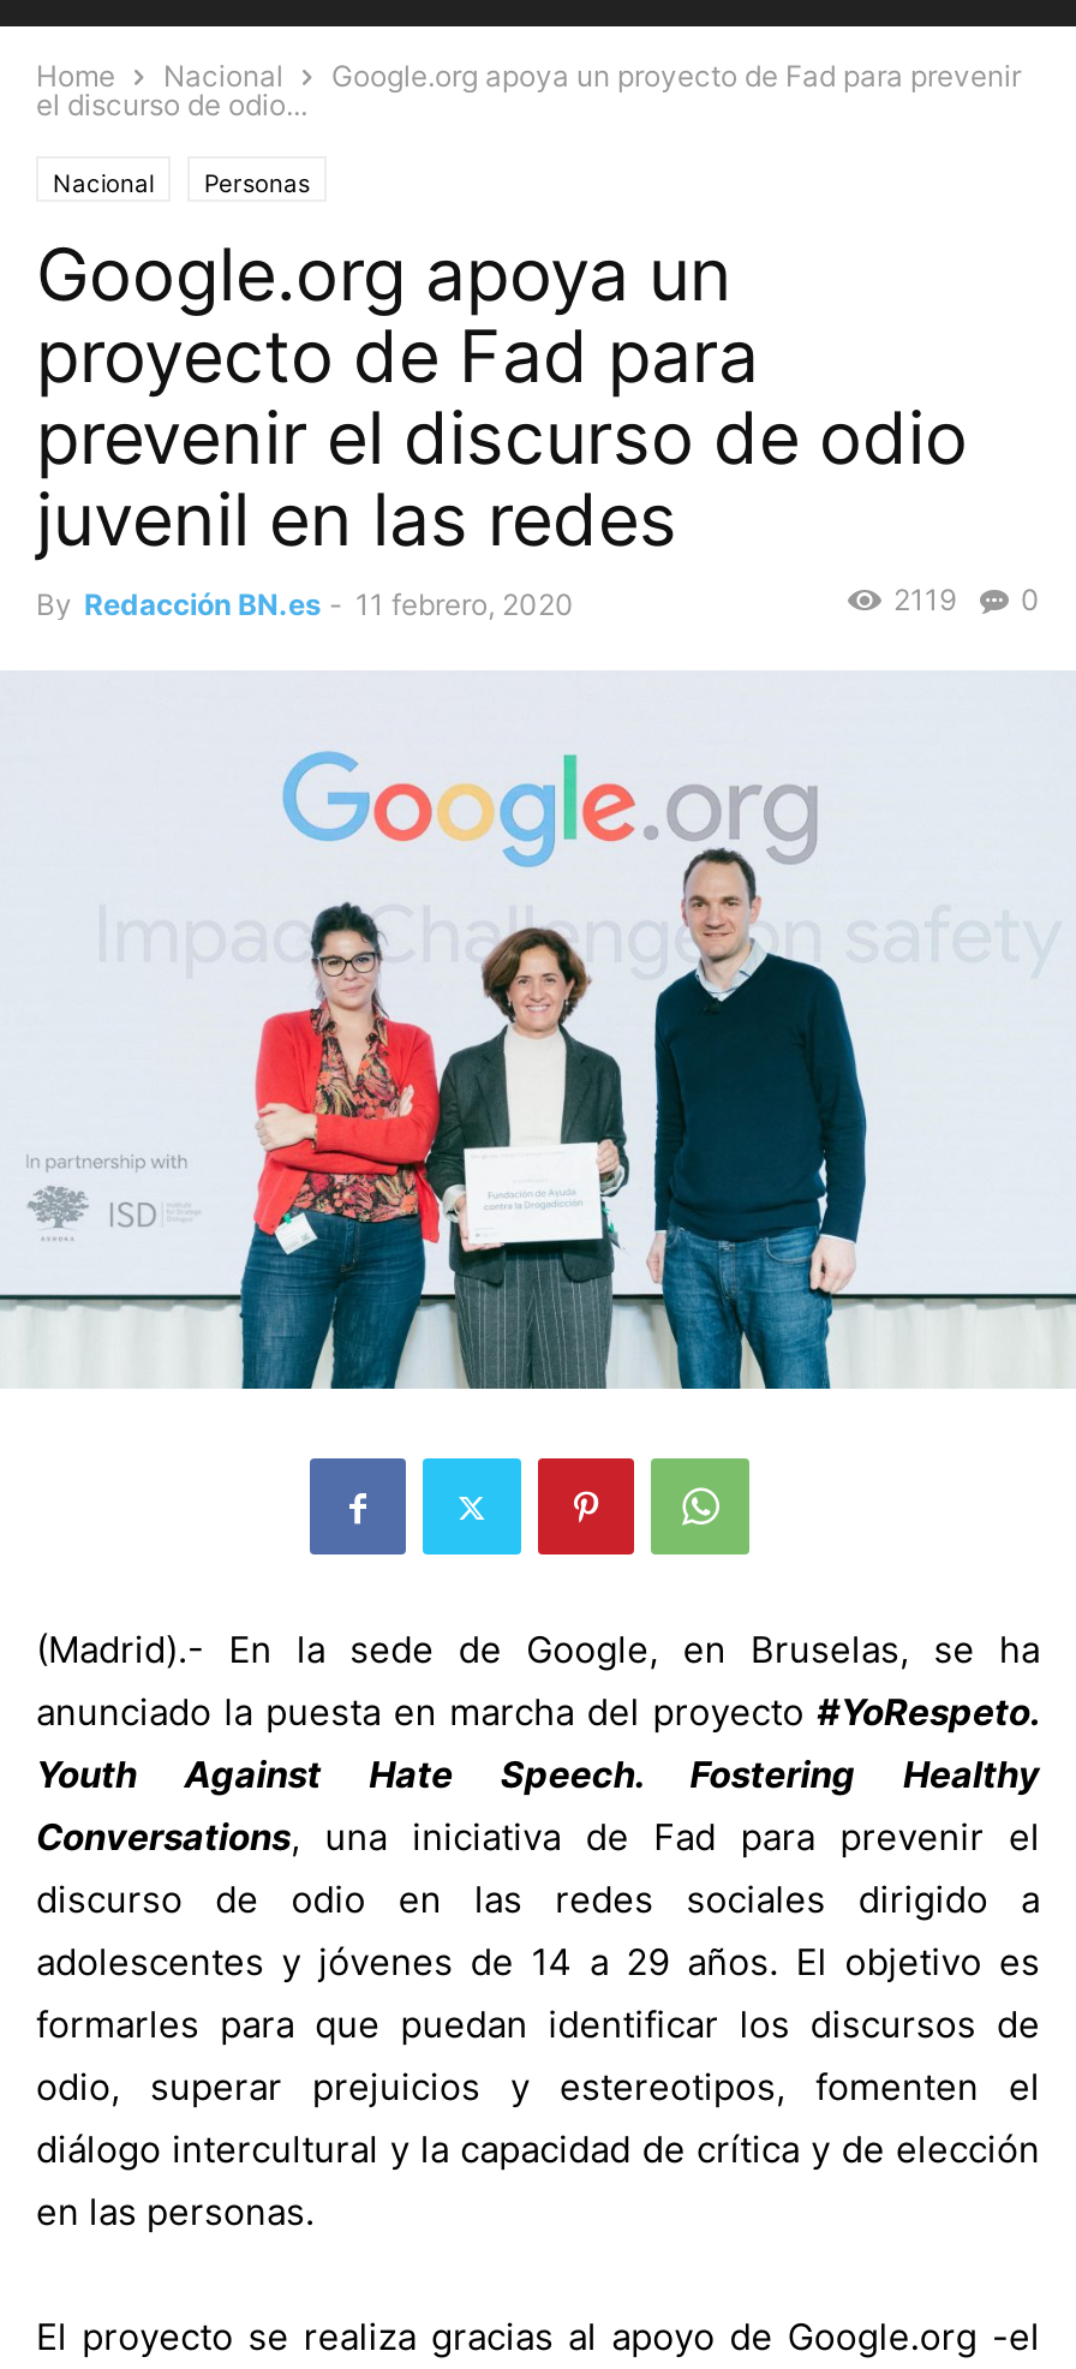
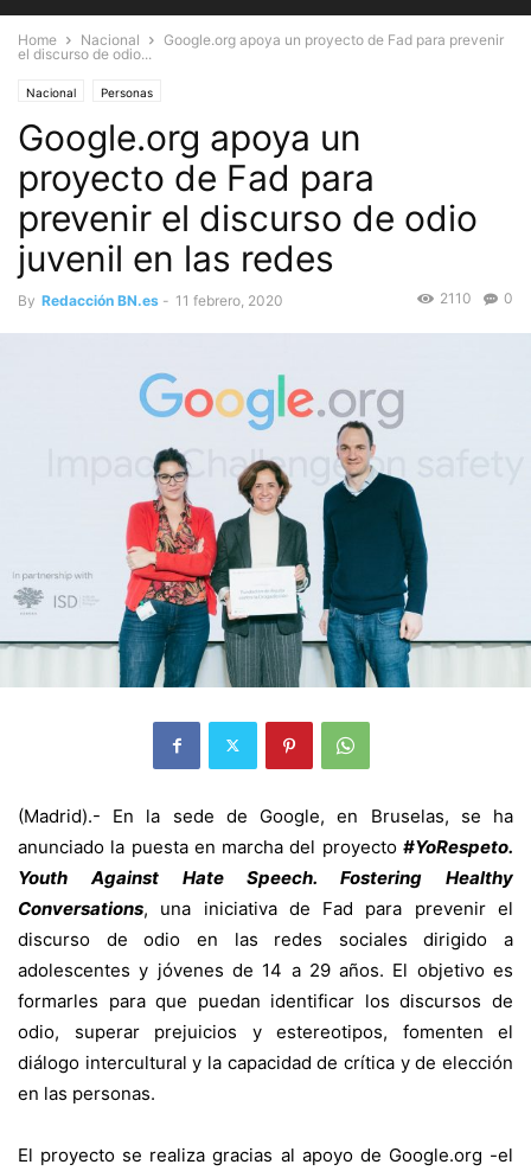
- 2119 0
+ 2110 0
